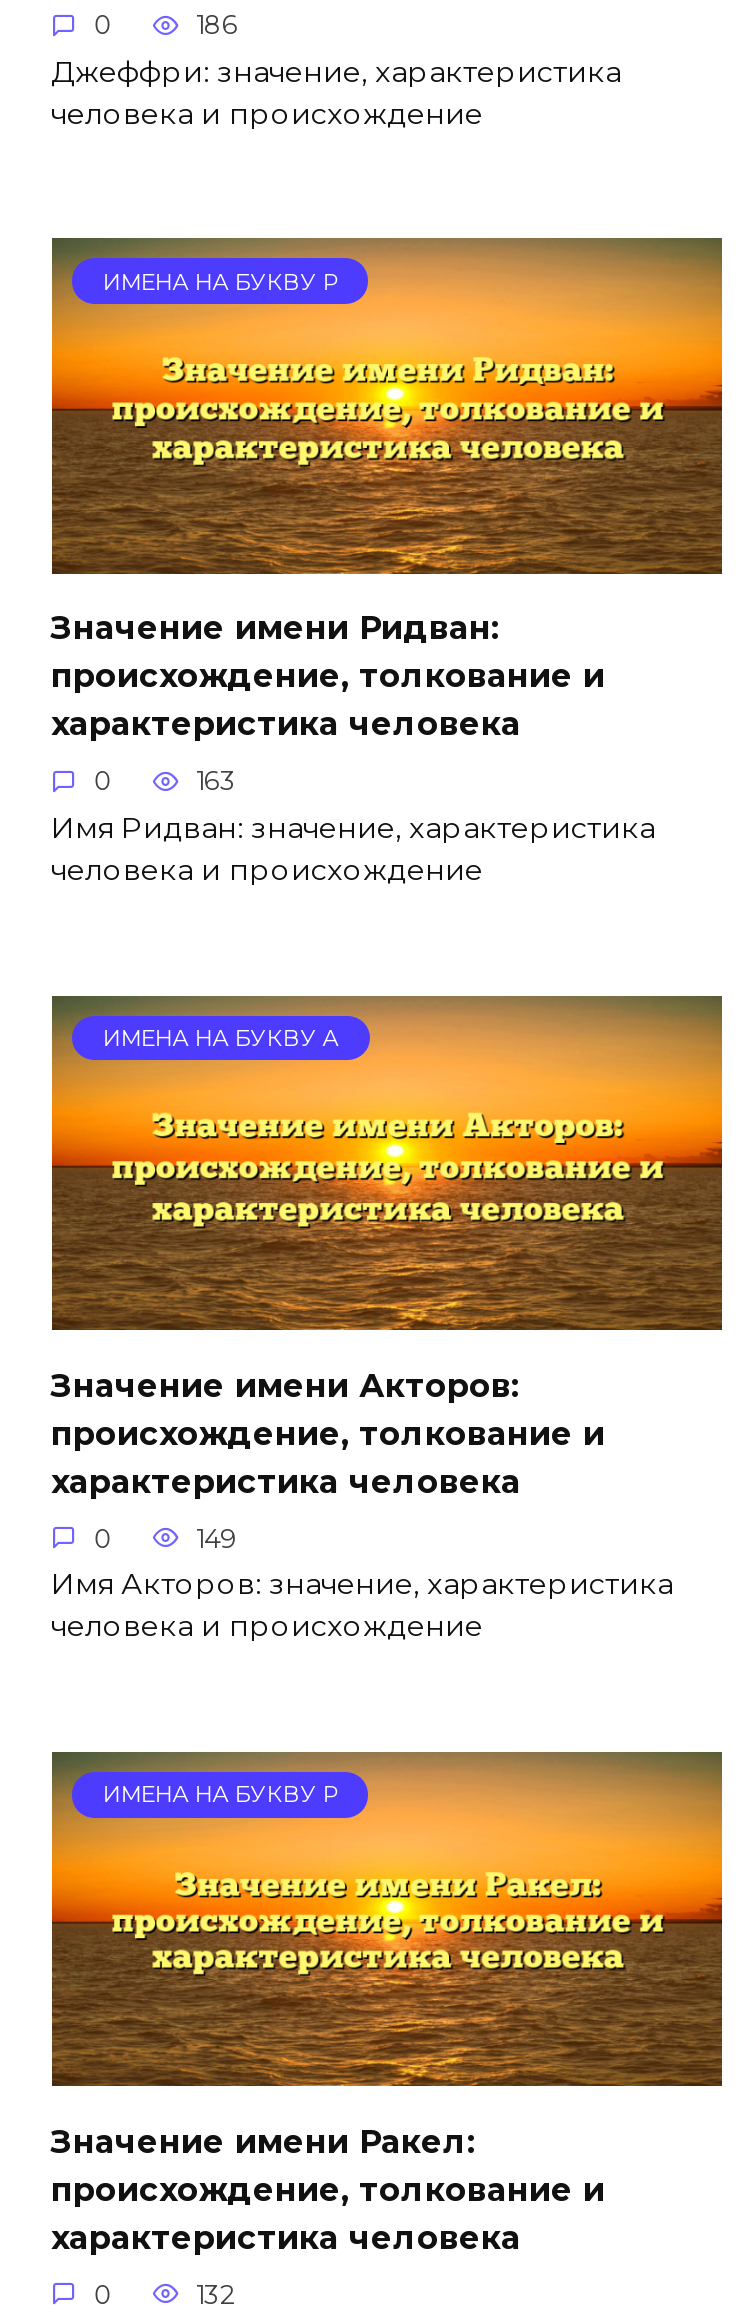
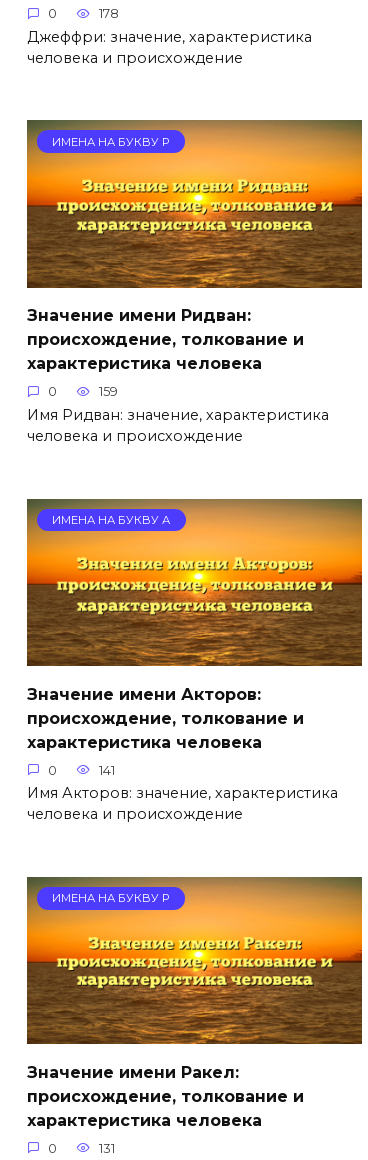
- 186
+ 178

- 163
+ 159

- 149
+ 141

- 132
+ 131
